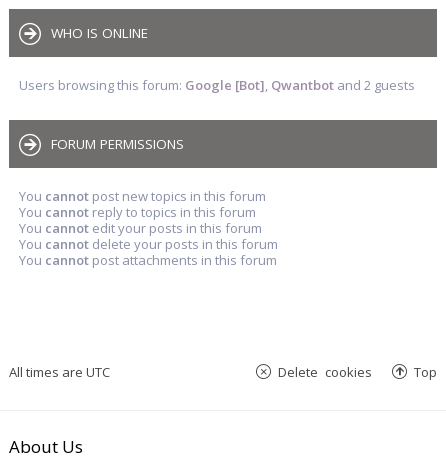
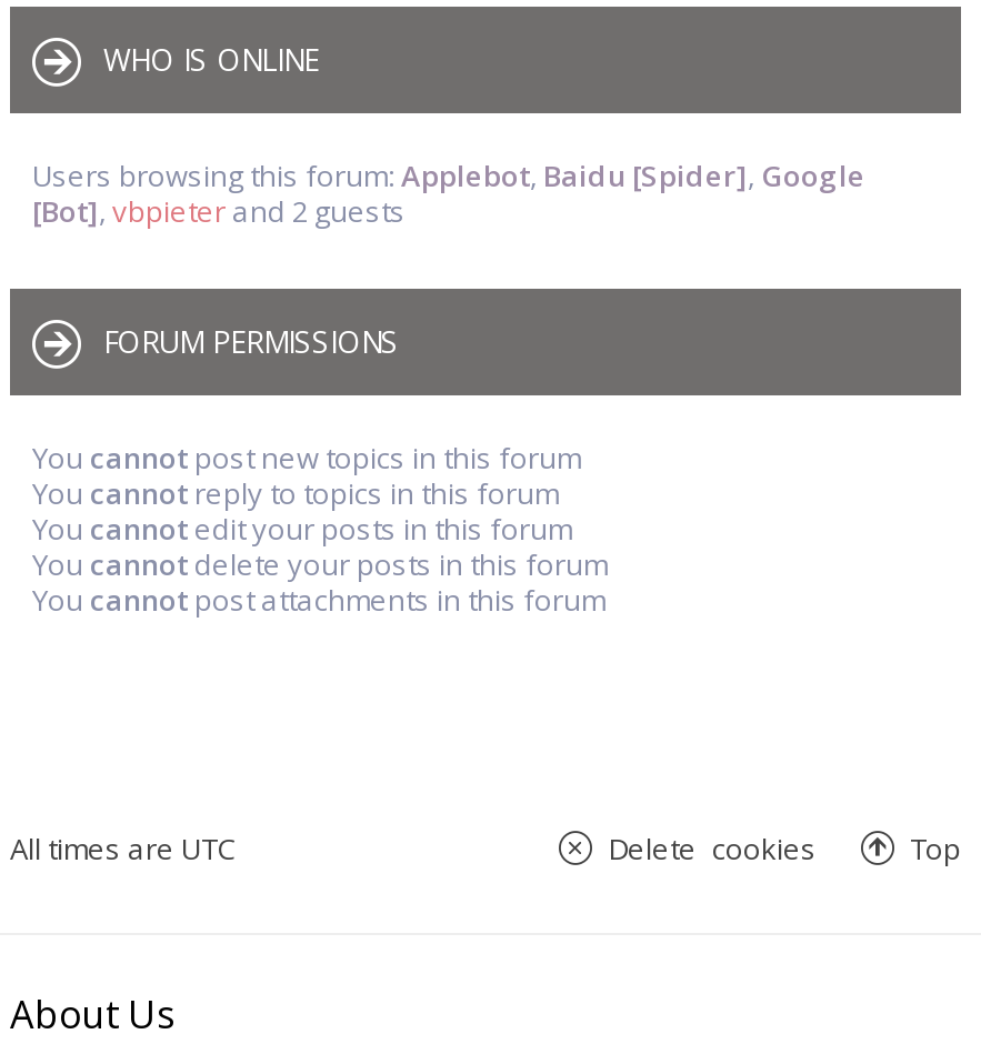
- Users browsing this forum: Google [Bot], Qwantbot and 2 guests
+ Users browsing this forum: Applebot, Baidu [Spider], Google
+ [Bot], vbpieterand 2 guests
